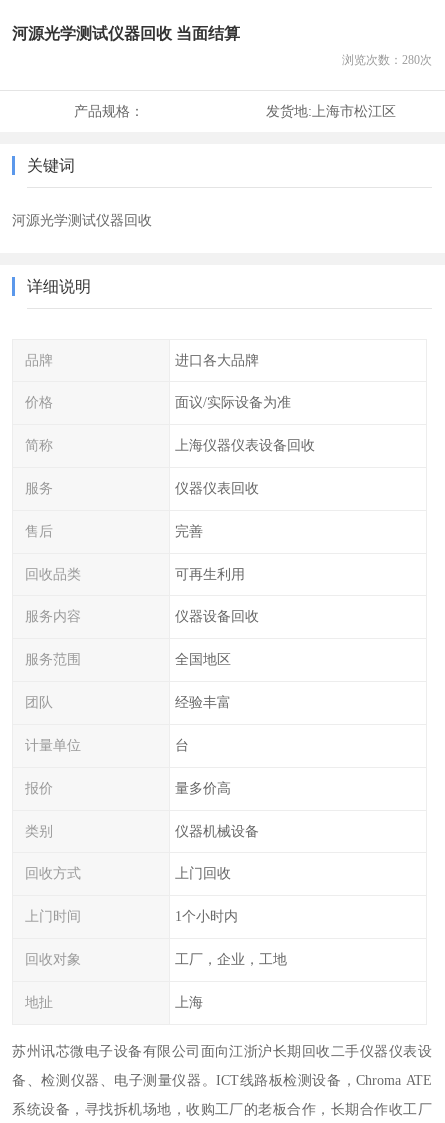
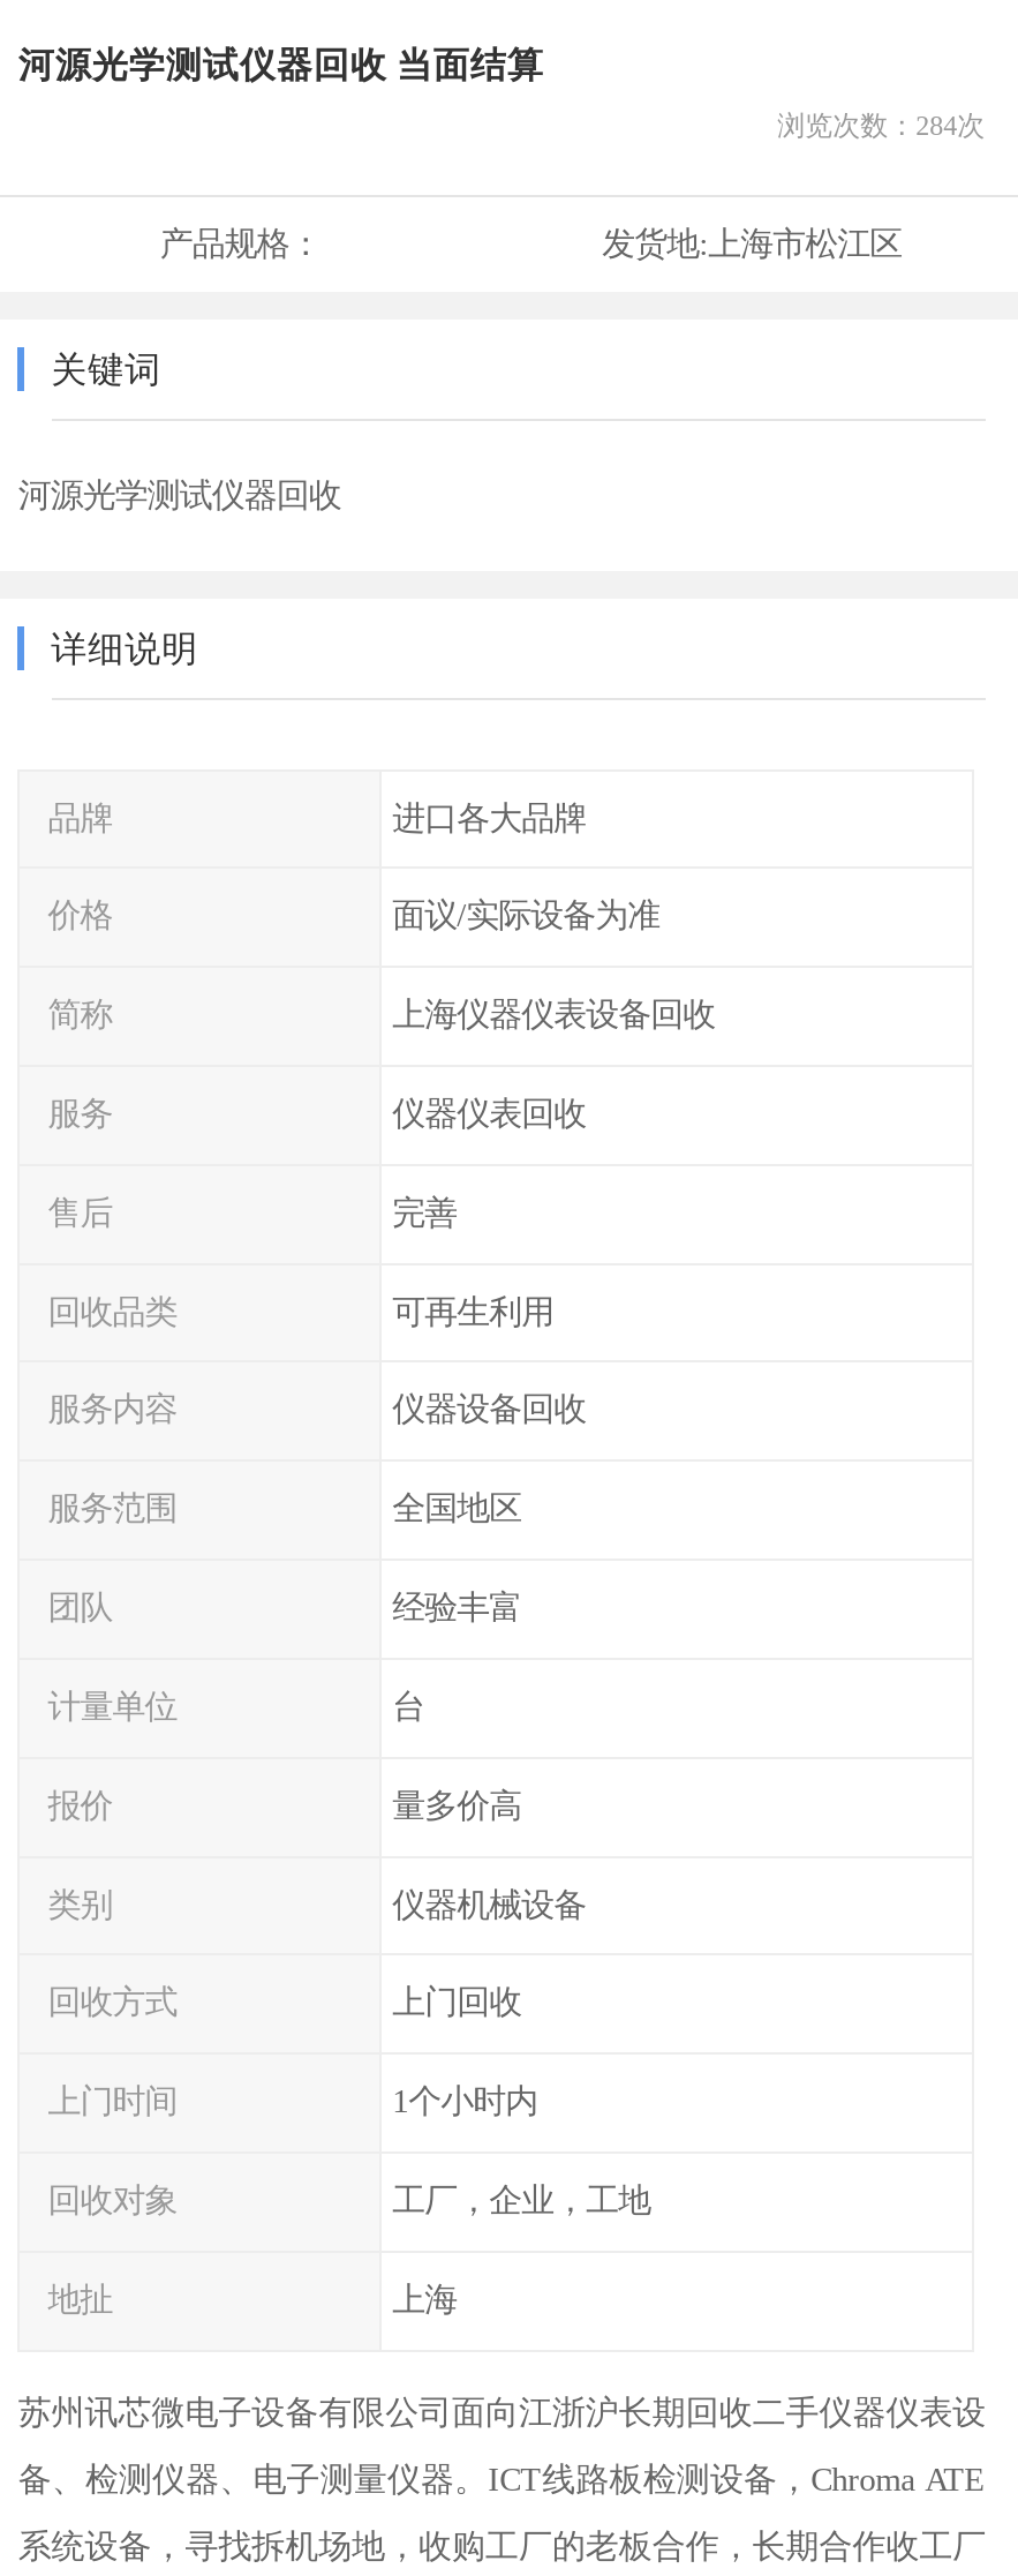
- 浏览次数：280次
+ 浏览次数：284次
